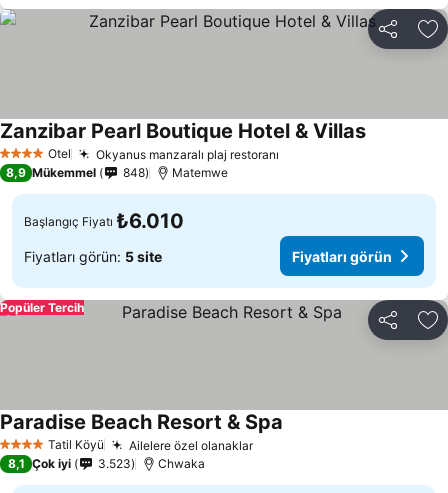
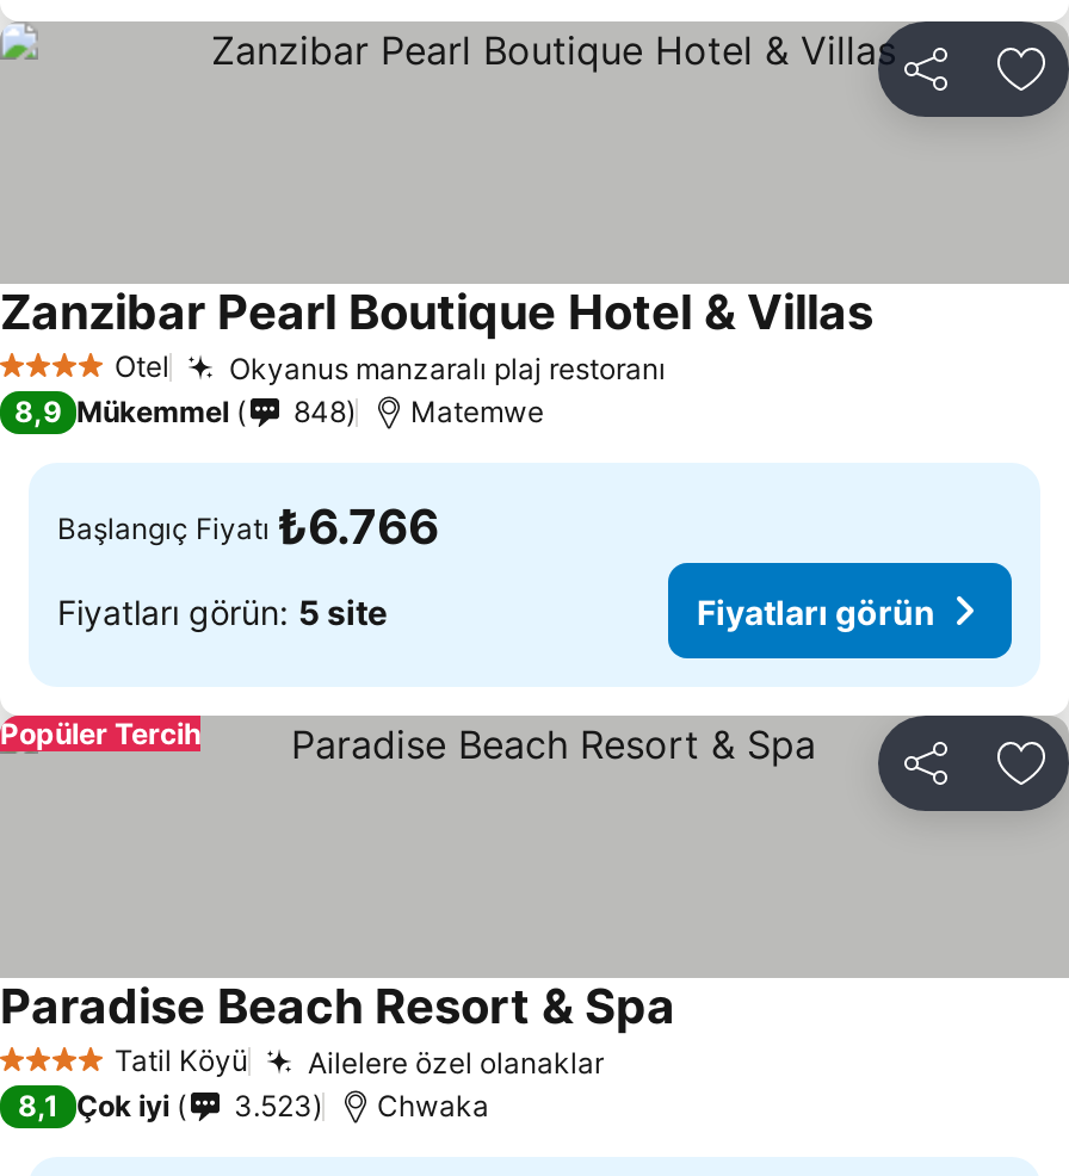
- Başlangıç Fiyatı ₺6.010
+ Başlangıç Fiyatı ₺6.766
